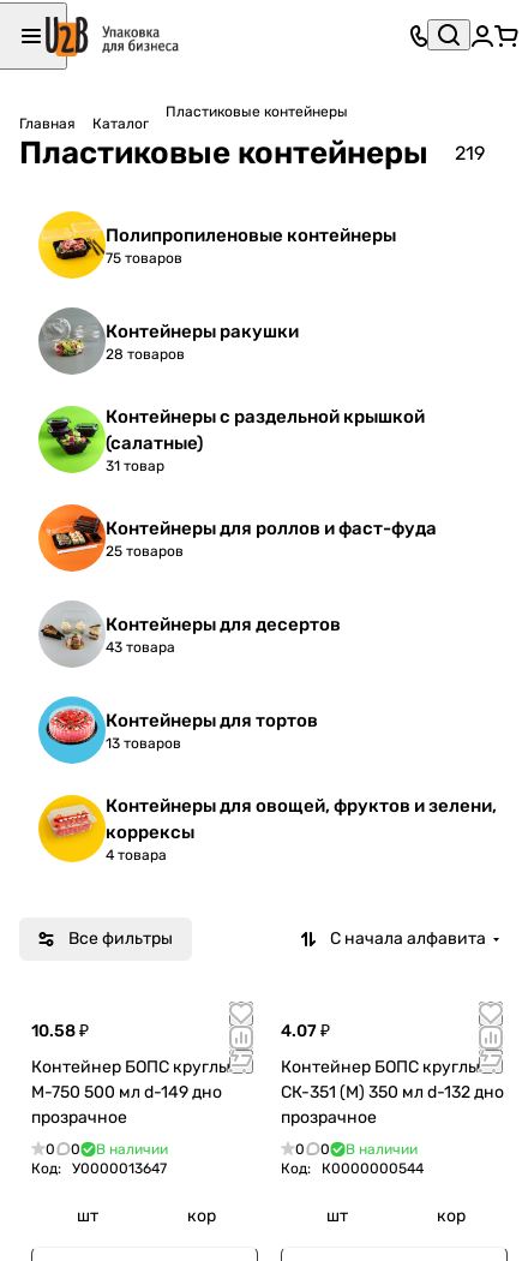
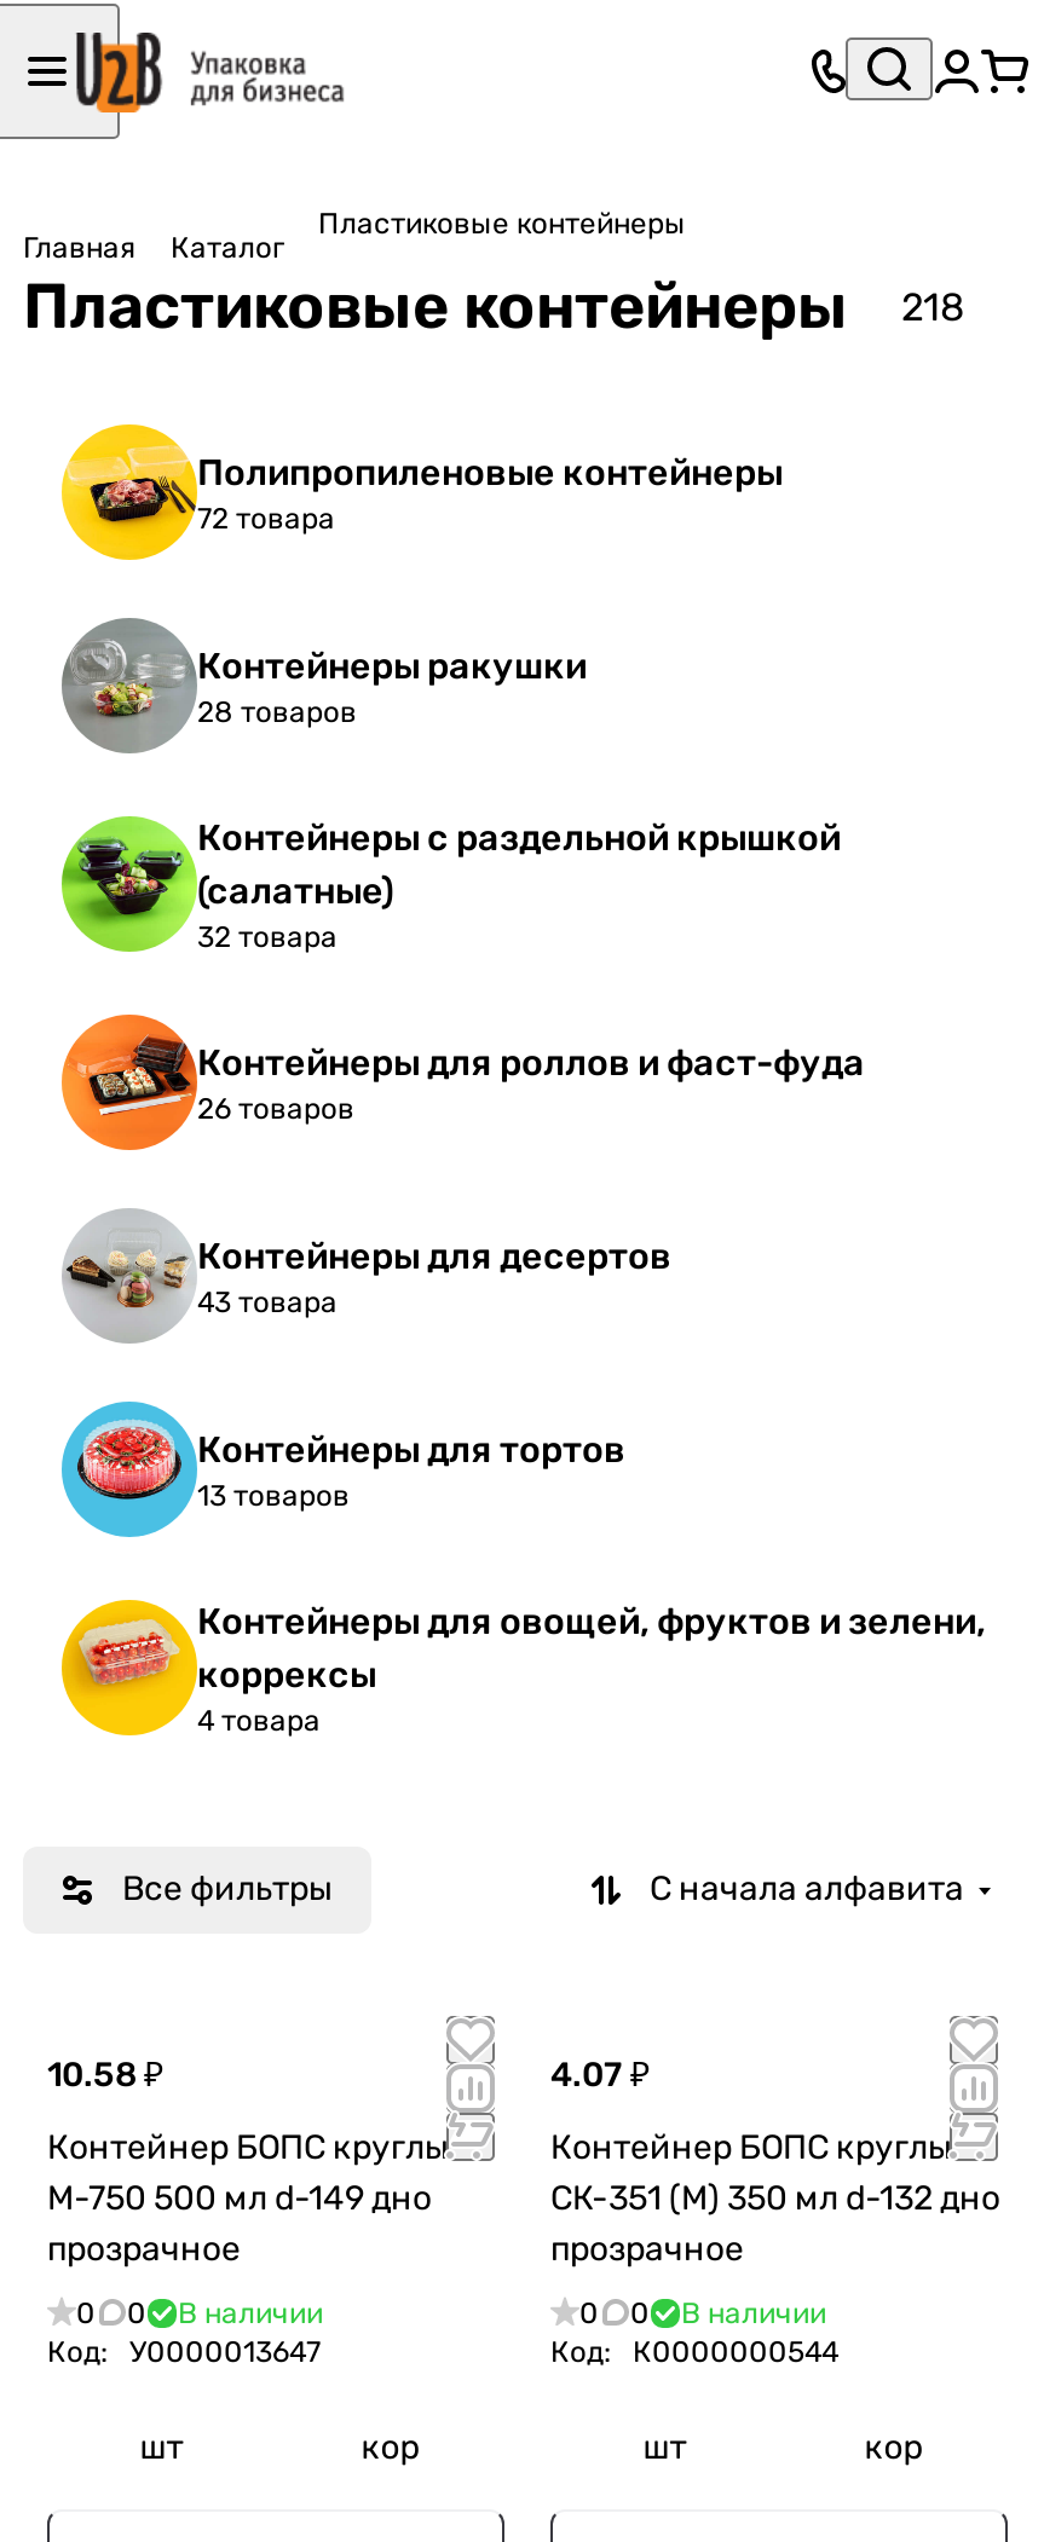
- Пластиковые контейнеры 219
+ Пластиковые контейнеры 218

- 75 товаров
+ 72 товара

- 31 товар
+ 32 товара

- 25 товаров
+ 26 товаров
